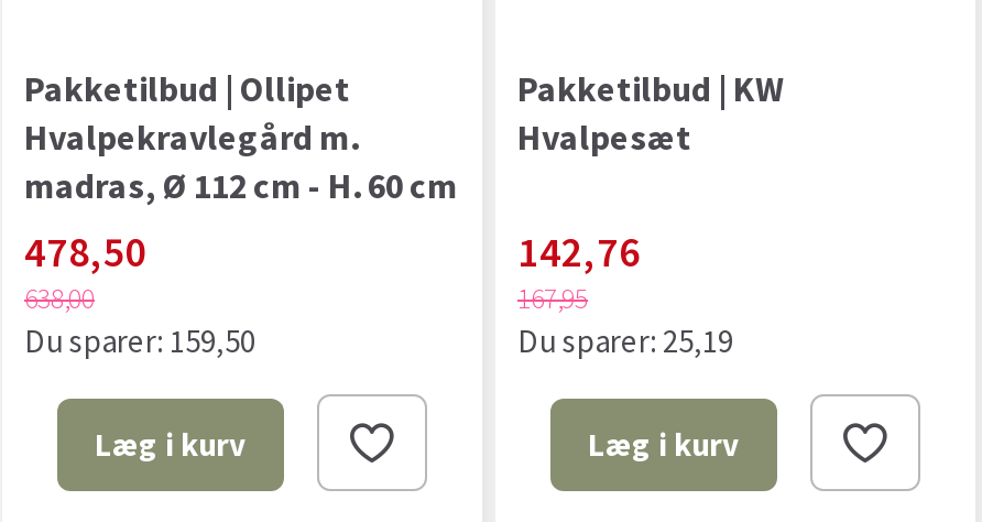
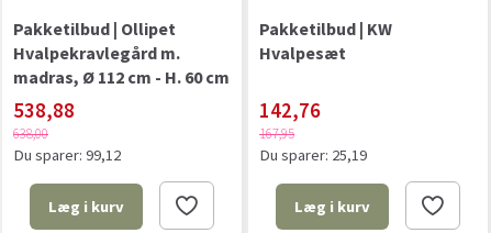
- 478,50
+ 538,88

- Du sparer: 159,50
+ Du sparer: 99,12
